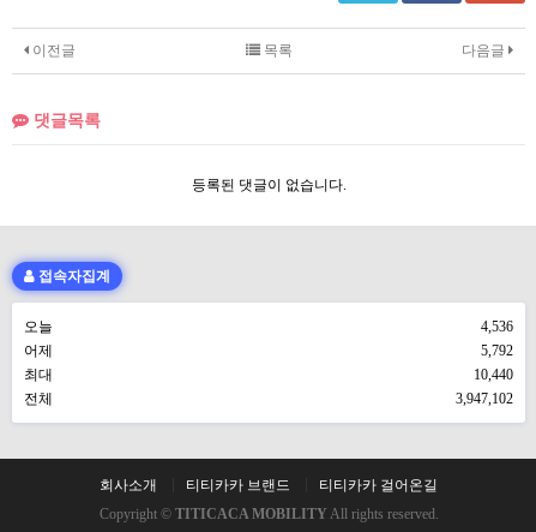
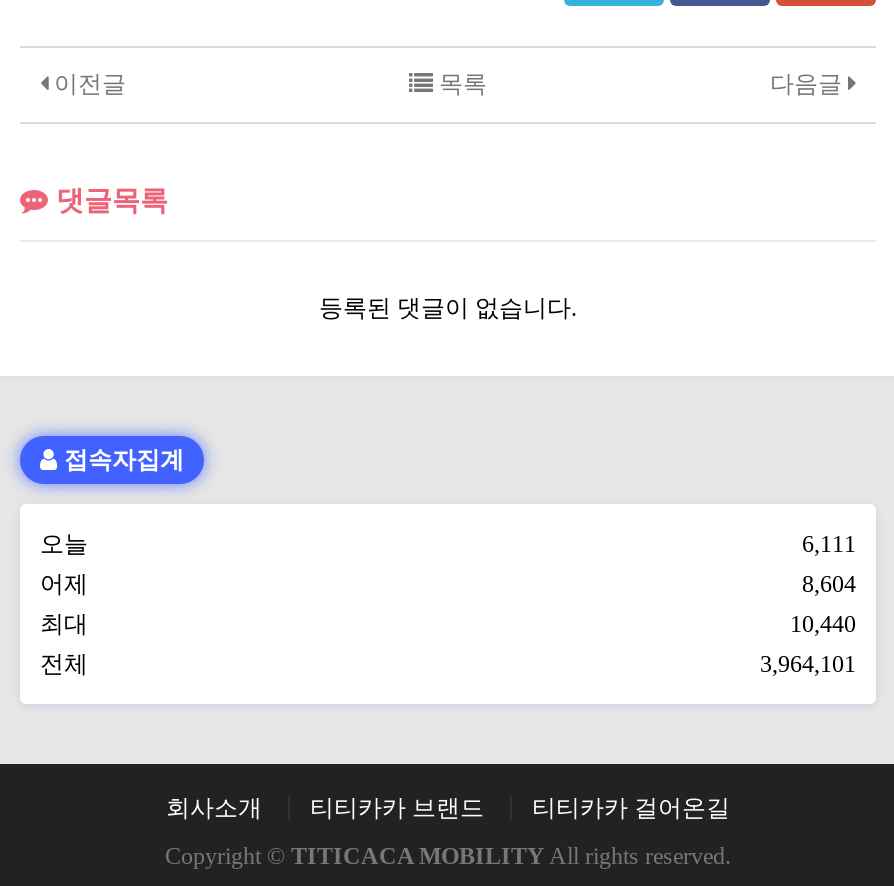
- 4,536
+ 6,111

- 5,792
+ 8,604

- 3,947,102
+ 3,964,101
